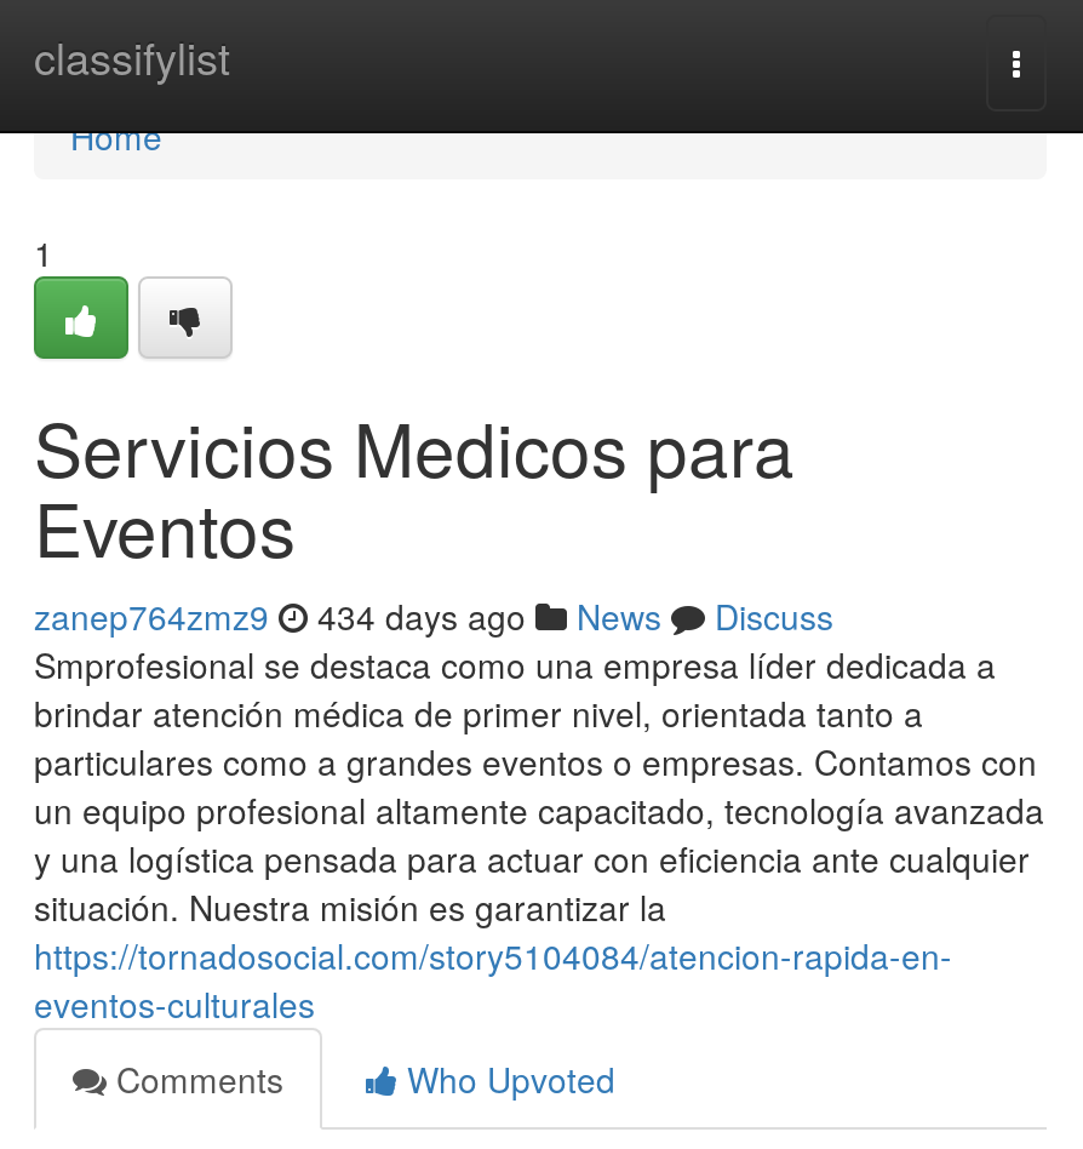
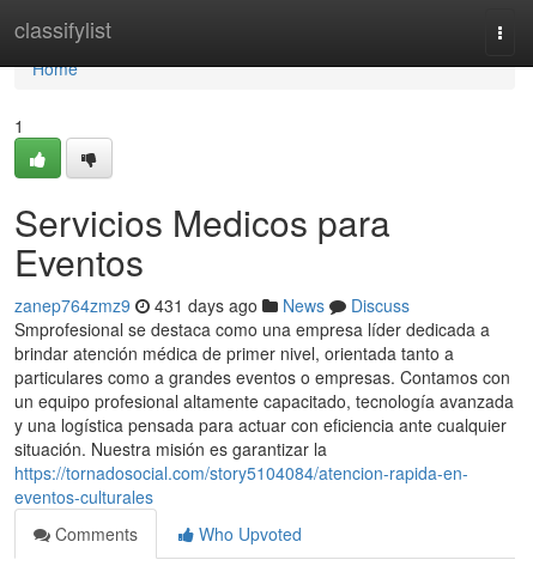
- zanep764zmz9 434 days ago News Discuss
+ zanep764zmz9 431 days ago News Discuss
